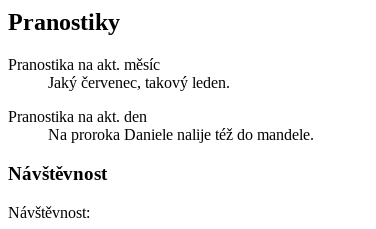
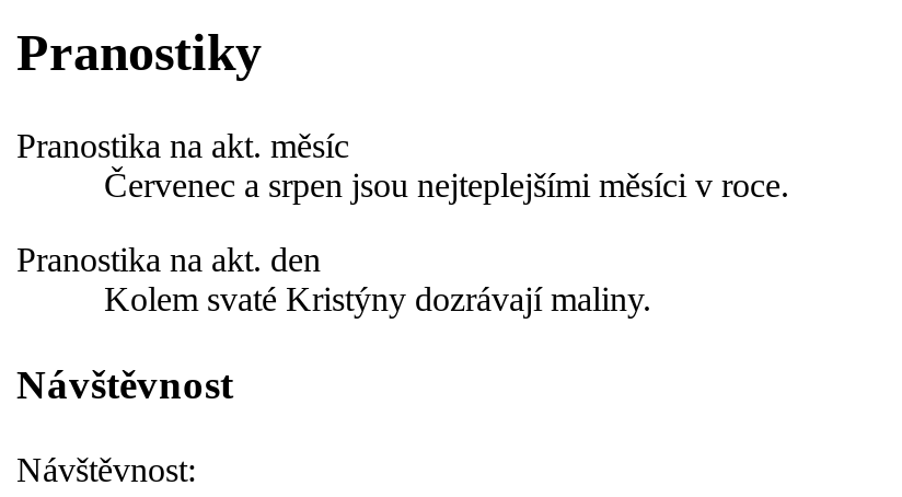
- Jaký červenec, takový leden.
+ Červenec a srpen jsou nejteplejšími měsíci v roce.

- Na proroka Daniele nalije též do mandele.
+ Kolem svaté Kristýny dozrávají maliny.
